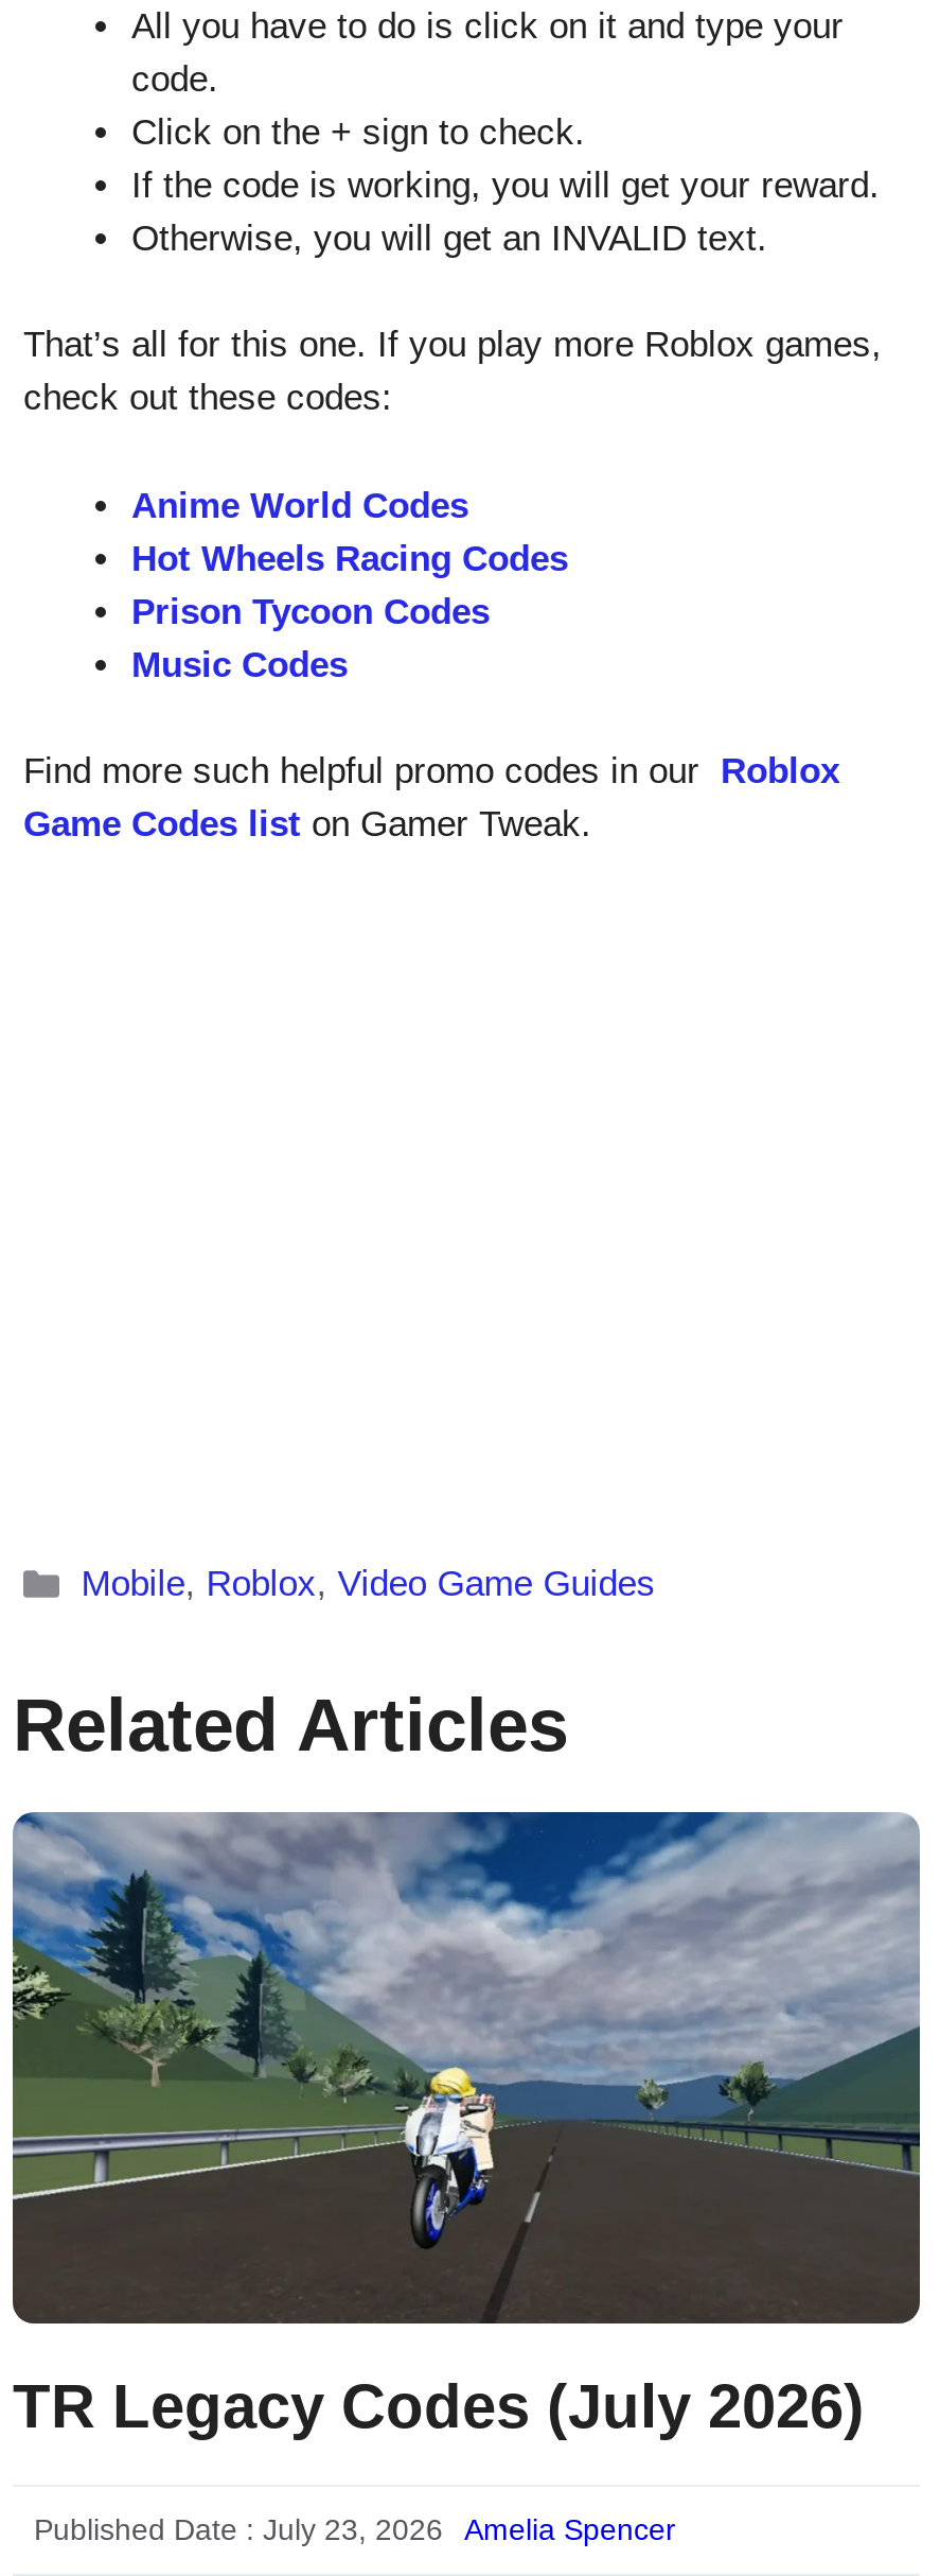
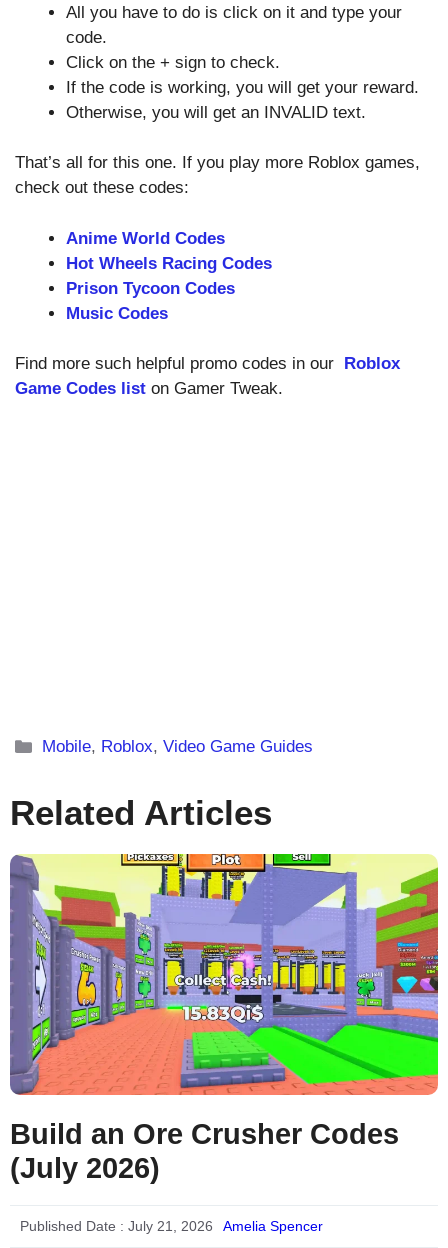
- [image]
- TR Legacy Codes (July 2026)
+ [image]
+ Build an Ore Crusher Codes
+ (July 2026)

- Published Date : July 23, 2026
+ Published Date : July 21, 2026
